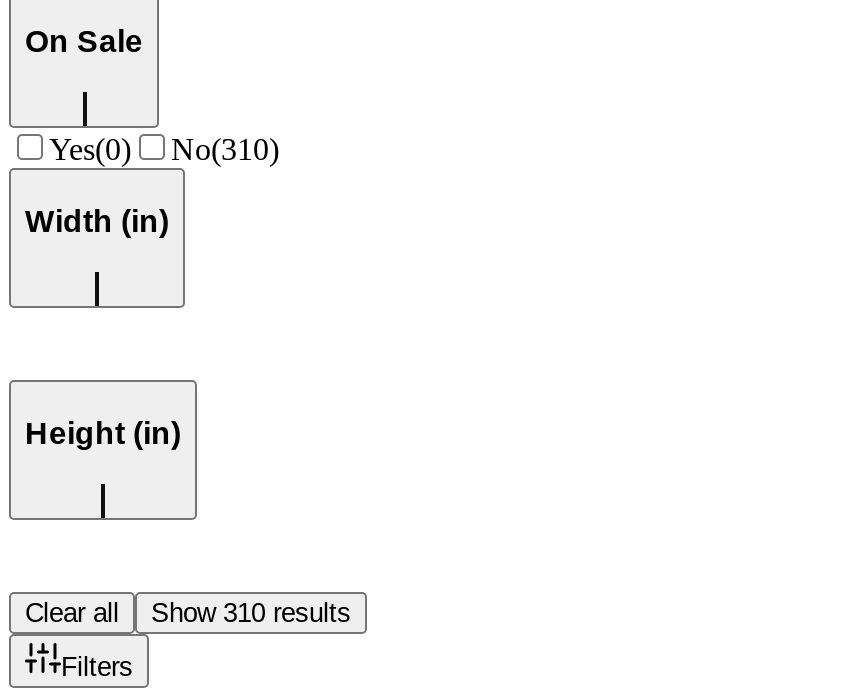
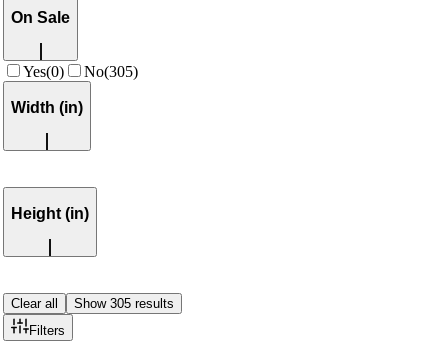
- Yes(0) No(310)
+ Yes(0) No(305)

- Clear all Show 310 results
+ Clear all Show 305 results
